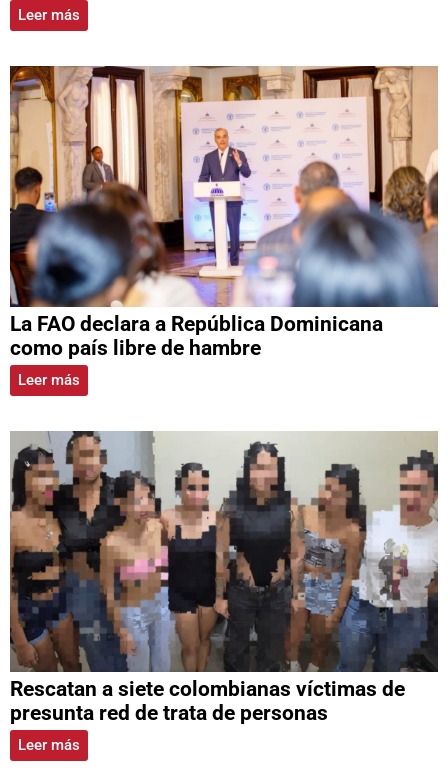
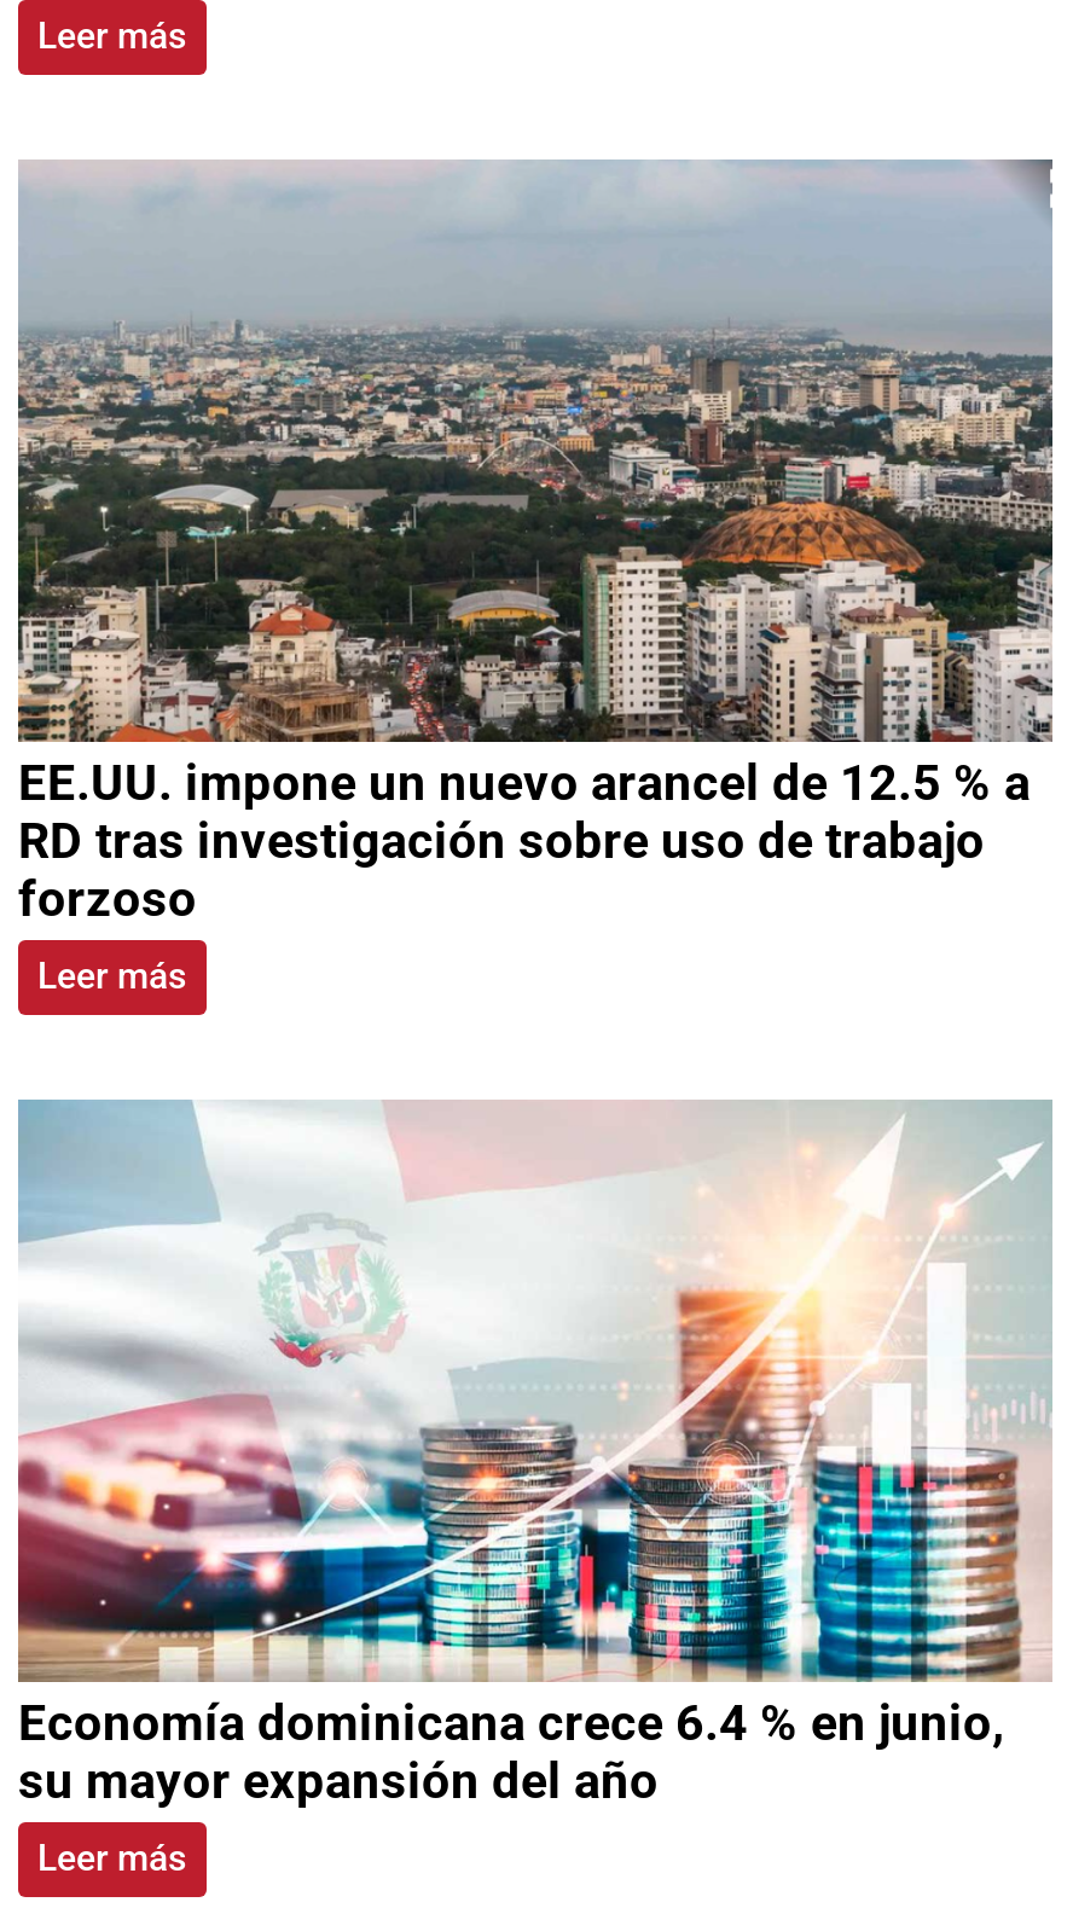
- [image]
- La FAO declara a República Dominicana
- como país libre de hambre
+ [image]
+ EE.UU. impone un nuevo arancel de 12.5 % a
+ RD tras investigación sobre uso de trabajo
+ forzoso

- [image]
- Rescatan a siete colombianas víctimas de
- presunta red de trata de personas
+ [image]
+ Economía dominicana crece 6.4 % en junio,
+ su mayor expansión del año
